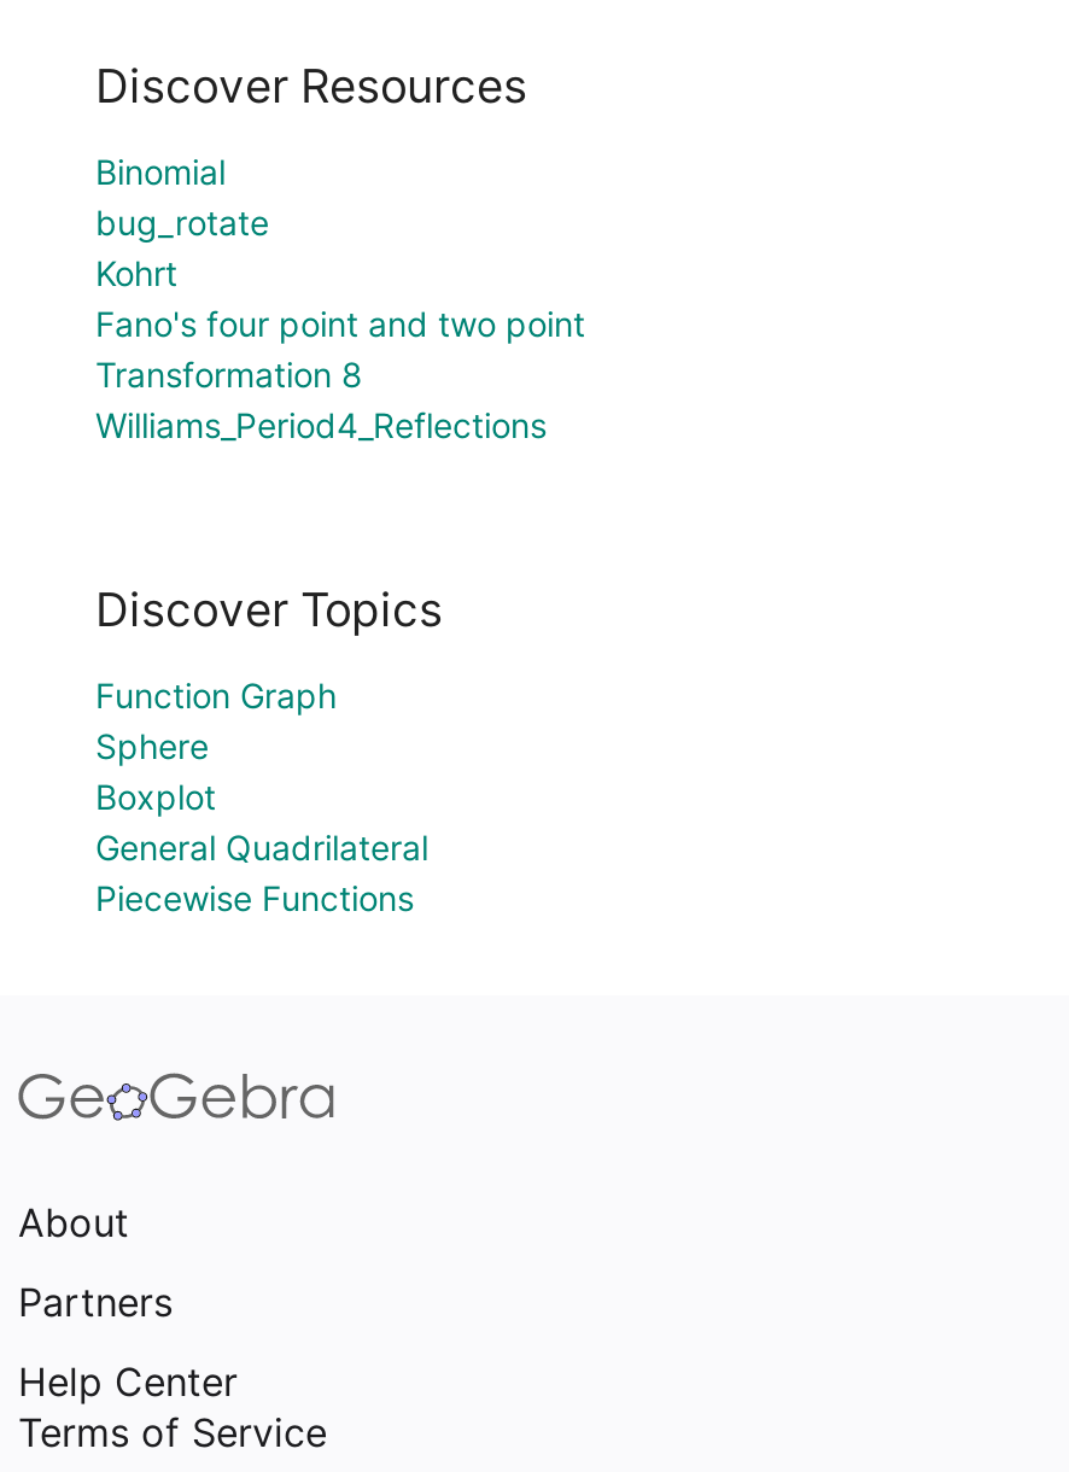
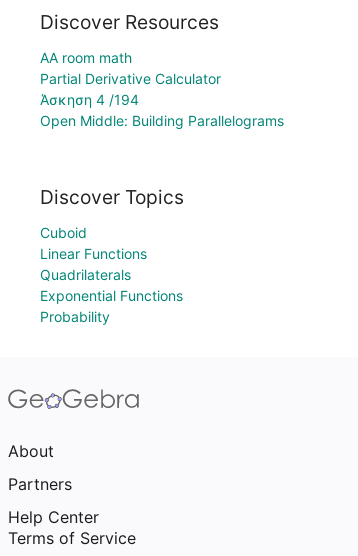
- Binomial
- bug_rotate
- Kohrt
- Fano's four point and two point
- Transformation 8
- Williams_Period4_Reflections
+ AA room math
+ Partial Derivative Calculator
+ Άσκηση 4 /194
+ Open Middle: Building Parallelograms

- Function Graph
- Sphere
- Boxplot
- General Quadrilateral
- Piecewise Functions
+ Cuboid
+ Linear Functions
+ Quadrilaterals
+ Exponential Functions
+ Probability
